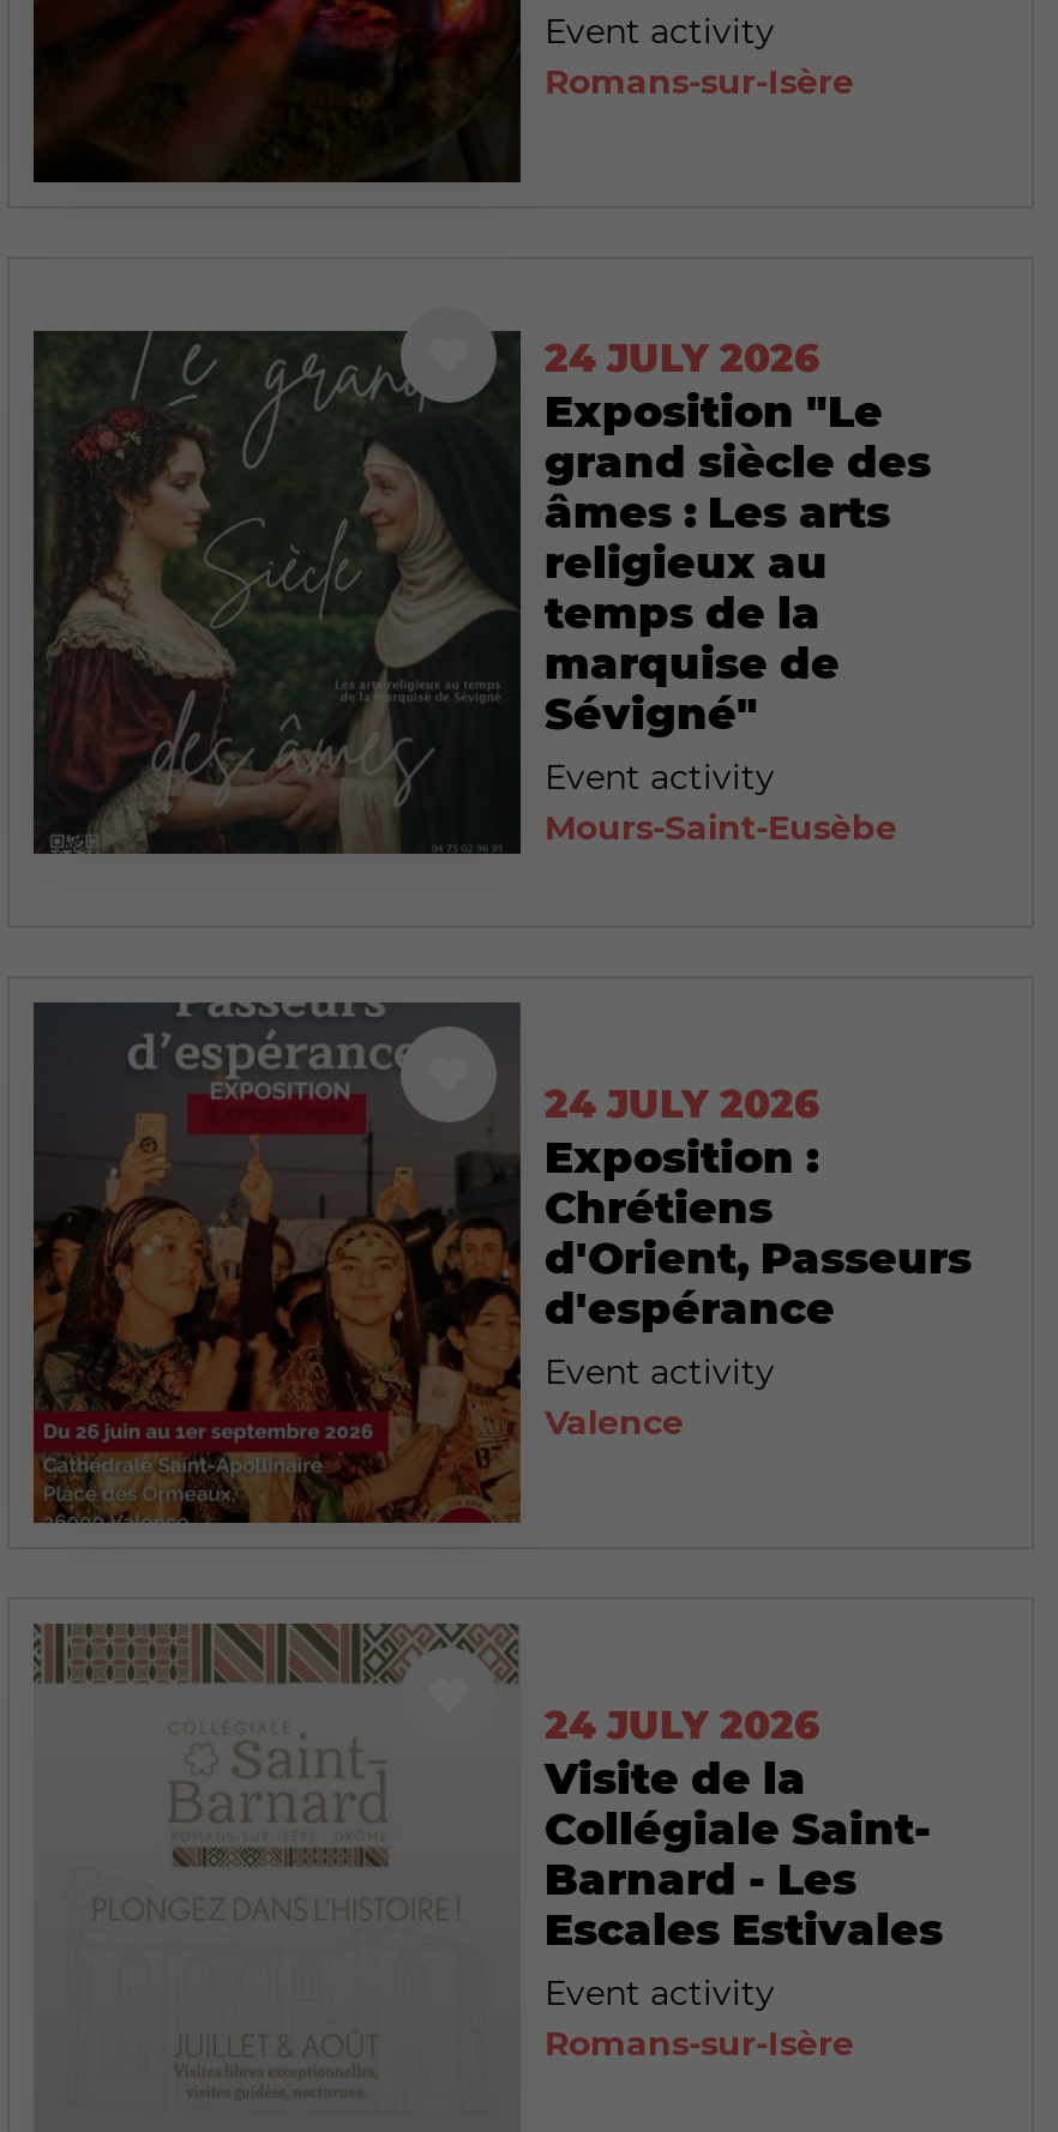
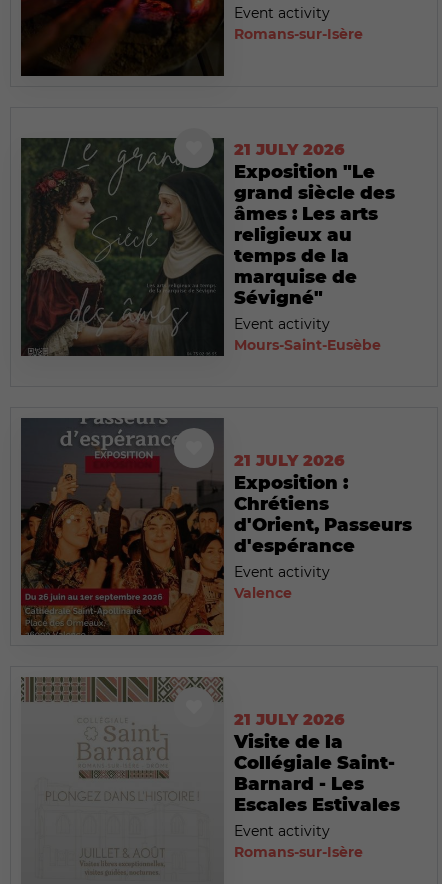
- 24 JULY 2026
+ 21 JULY 2026

- 24 JULY 2026
+ 21 JULY 2026

- 24 JULY 2026
+ 21 JULY 2026
